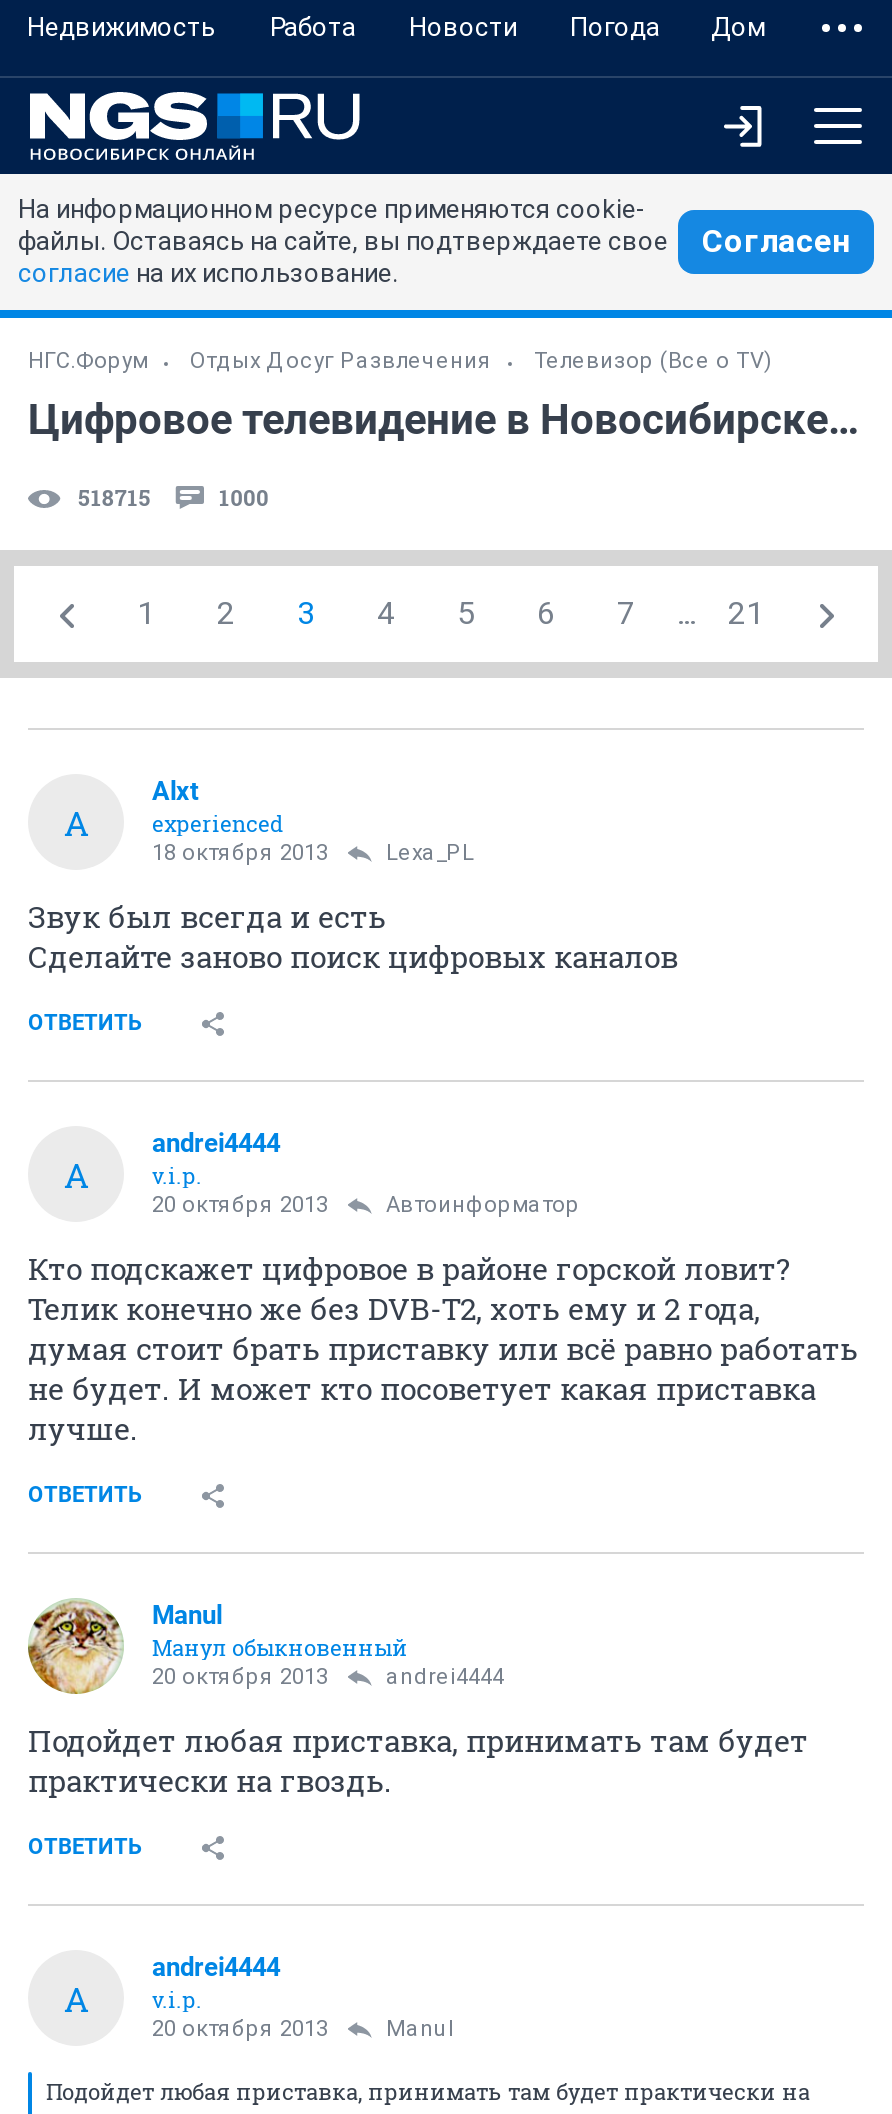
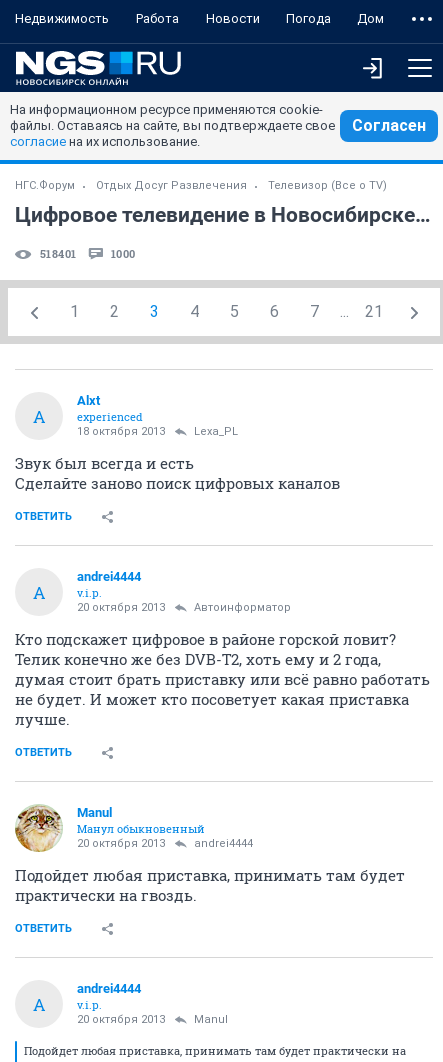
- 518715
+ 518401
